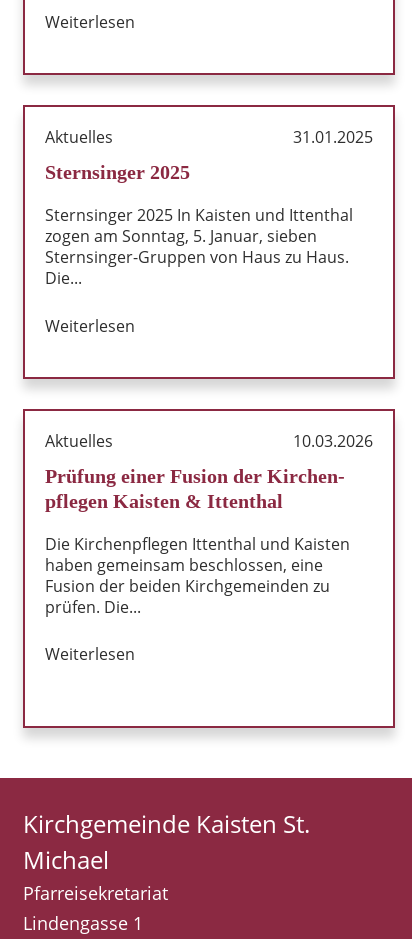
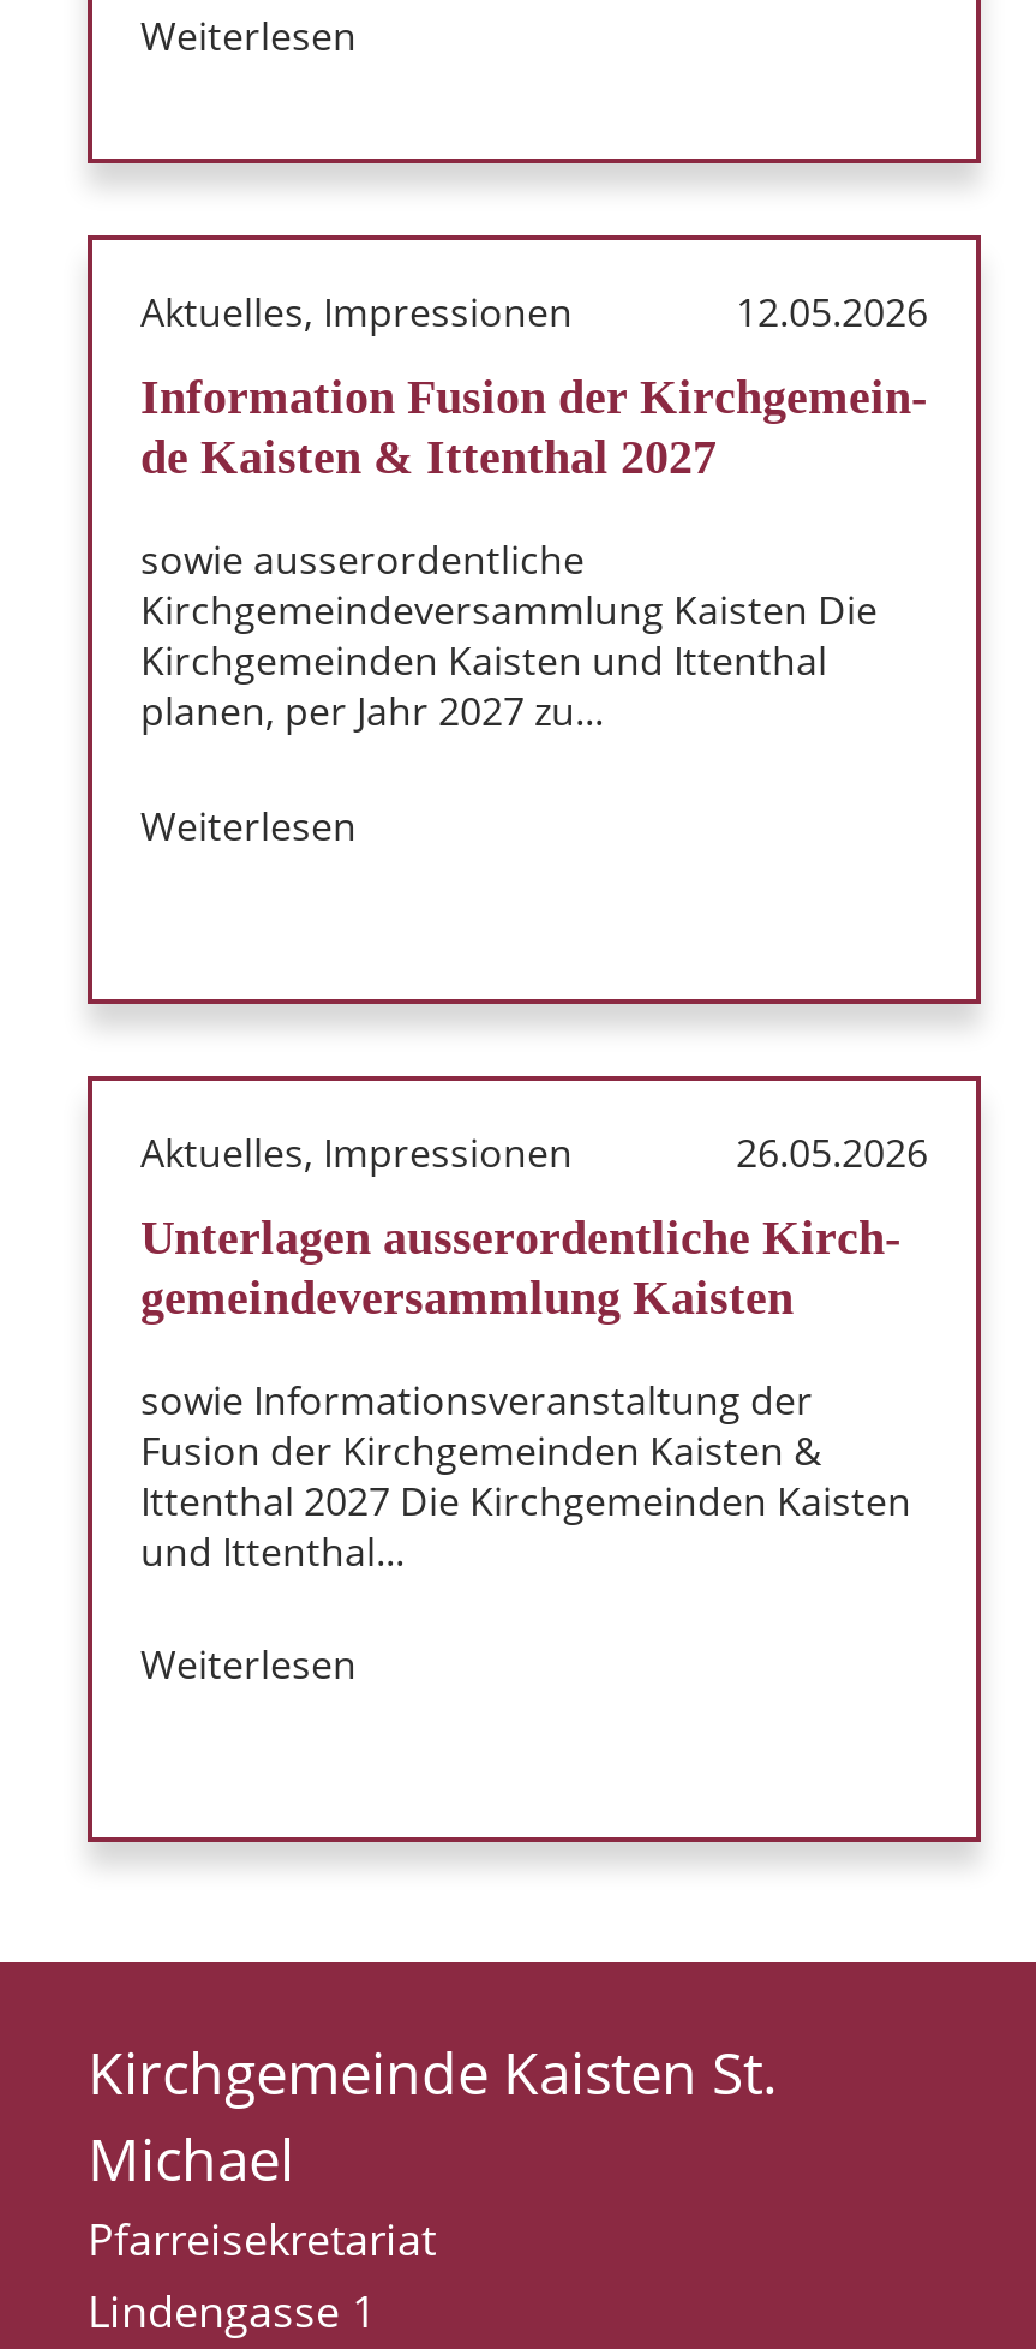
- Aktuelles
- 31.01.2025
+ Aktuelles, Impressionen
+ 12.05.2026

- Sternsinger 2025
+ Information Fusion der Kirchgemein
+ de Kaisten & Ittenthal 2027

- Sternsinger 2025 In Kaisten und Ittenthal
- zogen am Sonntag, 5. Januar, sieben
- Sternsinger-Gruppen von Haus zu Haus.
- Die...
+ sowie ausserordentliche
+ Kirchgemeindeversammlung Kaisten Die
+ Kirchgemeinden Kaisten und Ittenthal
+ planen, per Jahr 2027 zu...

- Aktuelles
- 10.03.2026
+ Aktuelles, Impressionen
+ 26.05.2026

- Prüfung einer Fusion der Kirchen
- pflegen Kaisten & Ittenthal
+ Unterlagen ausserordentliche Kirch
+ gemeindeversammlung Kaisten

- Die Kirchenpflegen Ittenthal und Kaisten
- haben gemeinsam beschlossen, eine
- Fusion der beiden Kirchgemeinden zu
- prüfen. Die...
+ sowie Informationsveranstaltung der
+ Fusion der Kirchgemeinden Kaisten &
+ Ittenthal 2027 Die Kirchgemeinden Kaisten
+ und Ittenthal...
